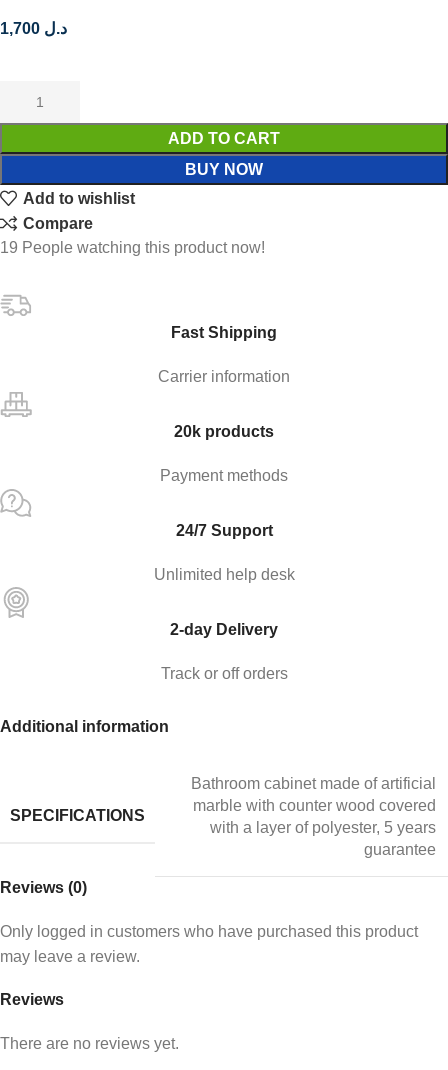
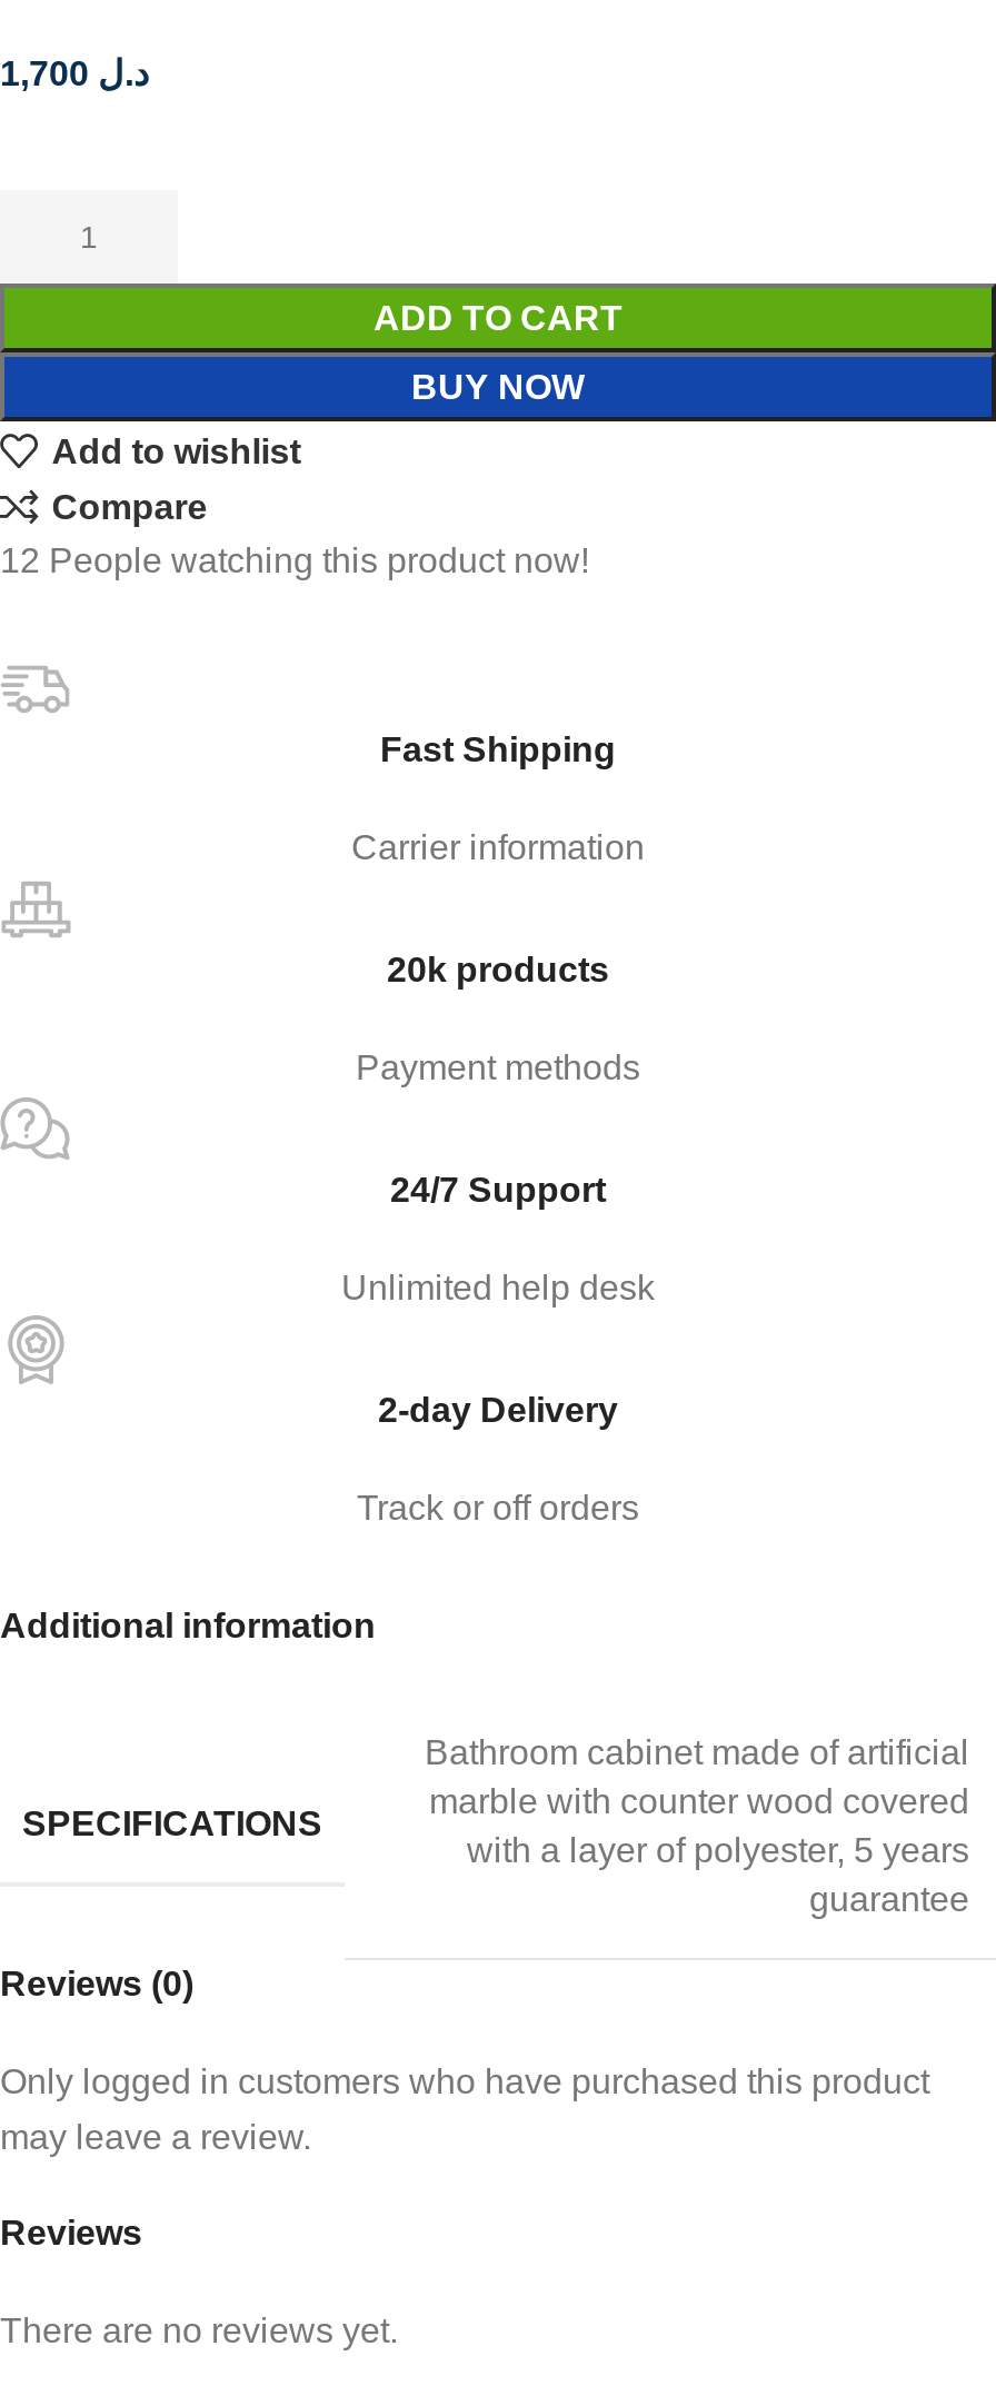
- 19 People watching this product now!
+ 12 People watching this product now!
